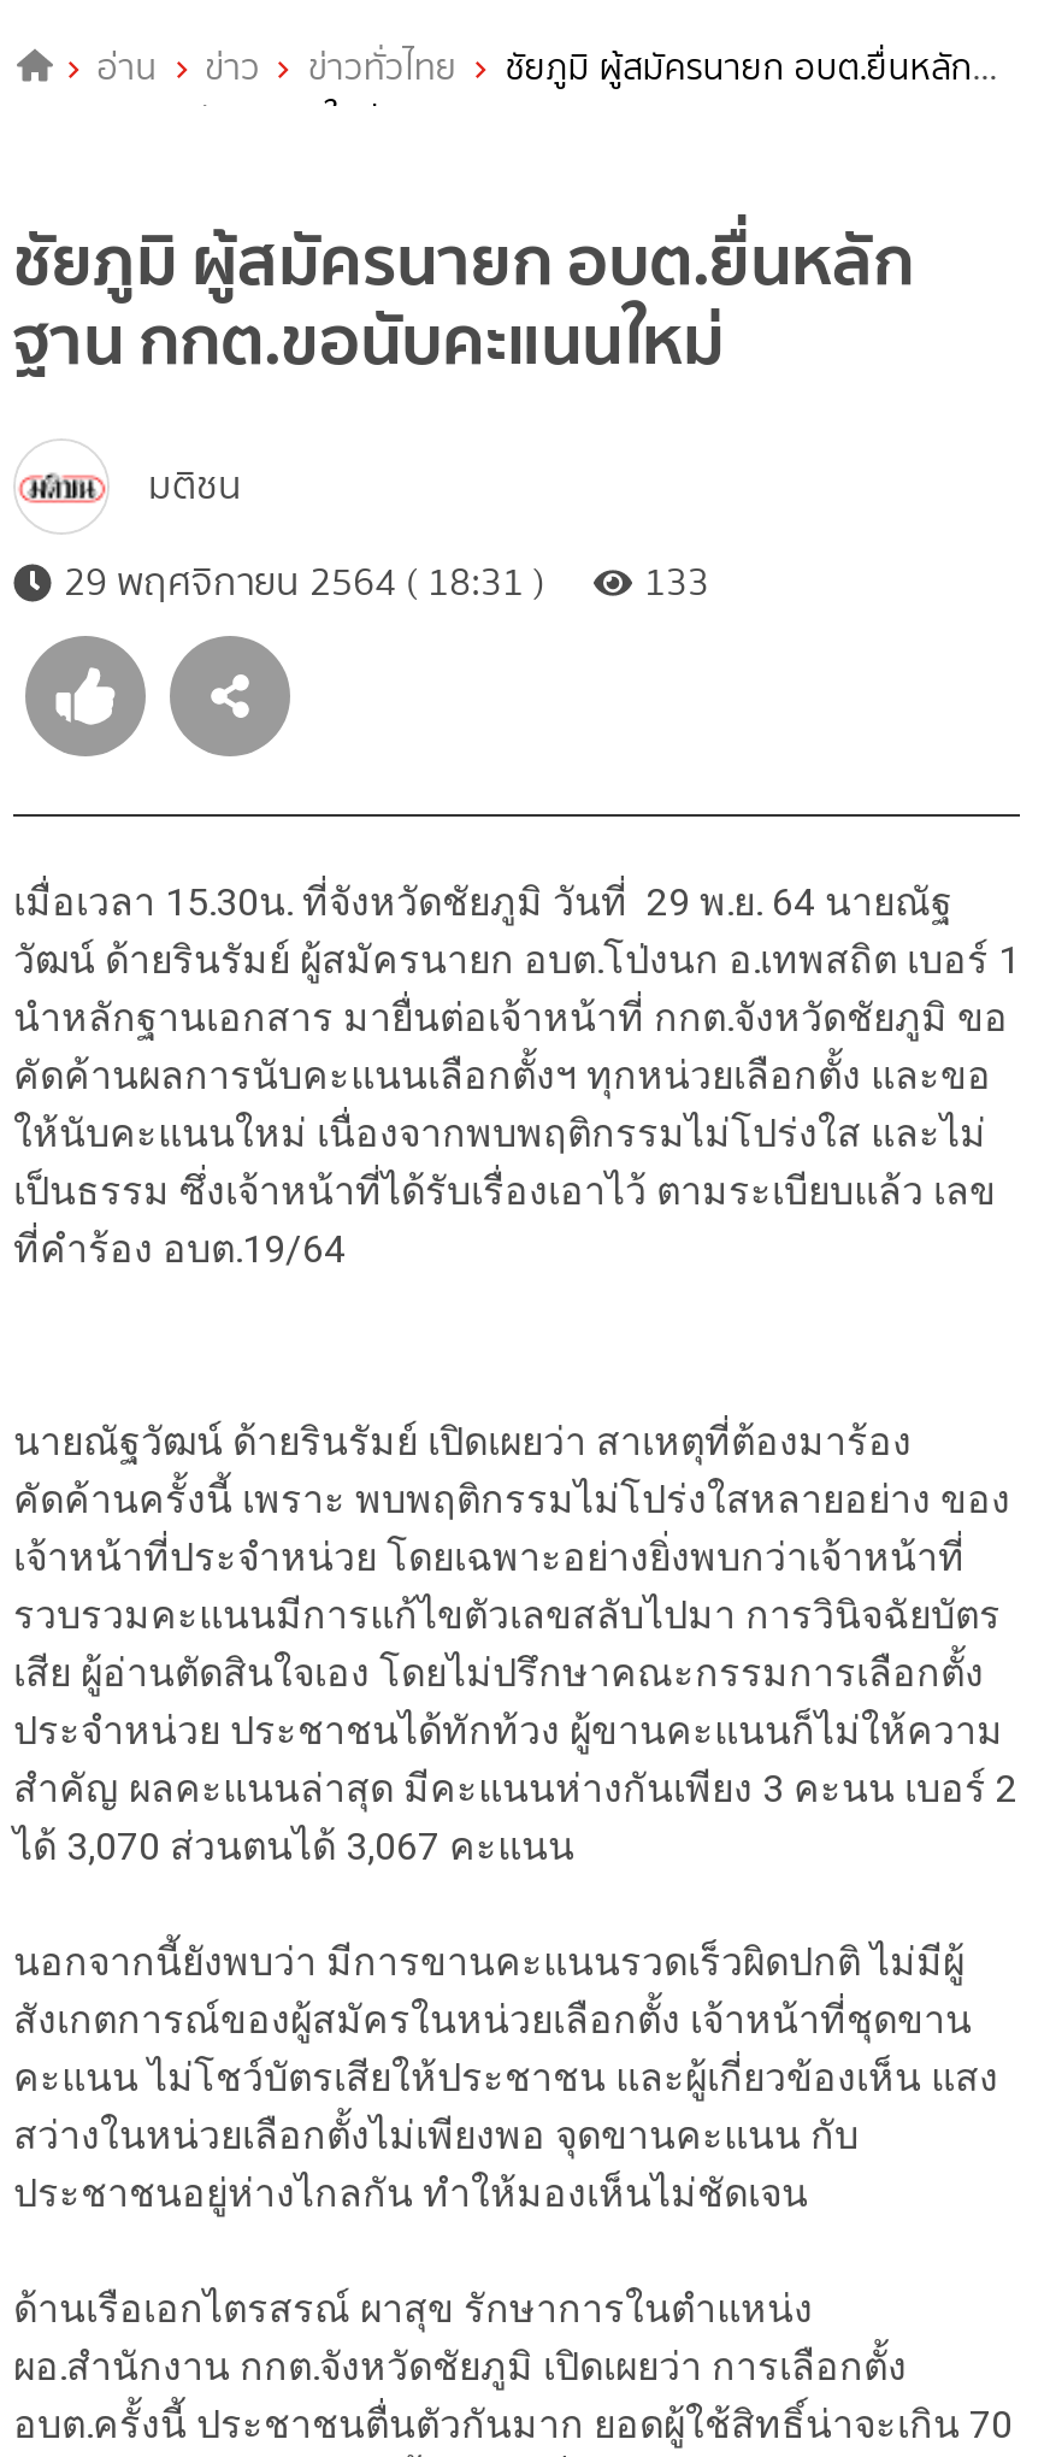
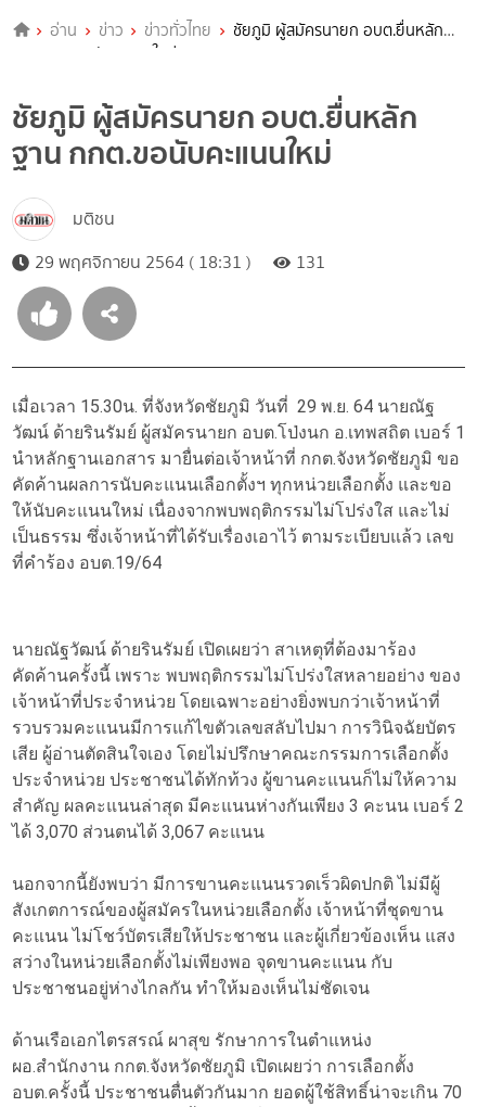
- 29 พฤศจิกายน 2564 ( 18:31 ) 133
+ 29 พฤศจิกายน 2564 ( 18:31 ) 131
